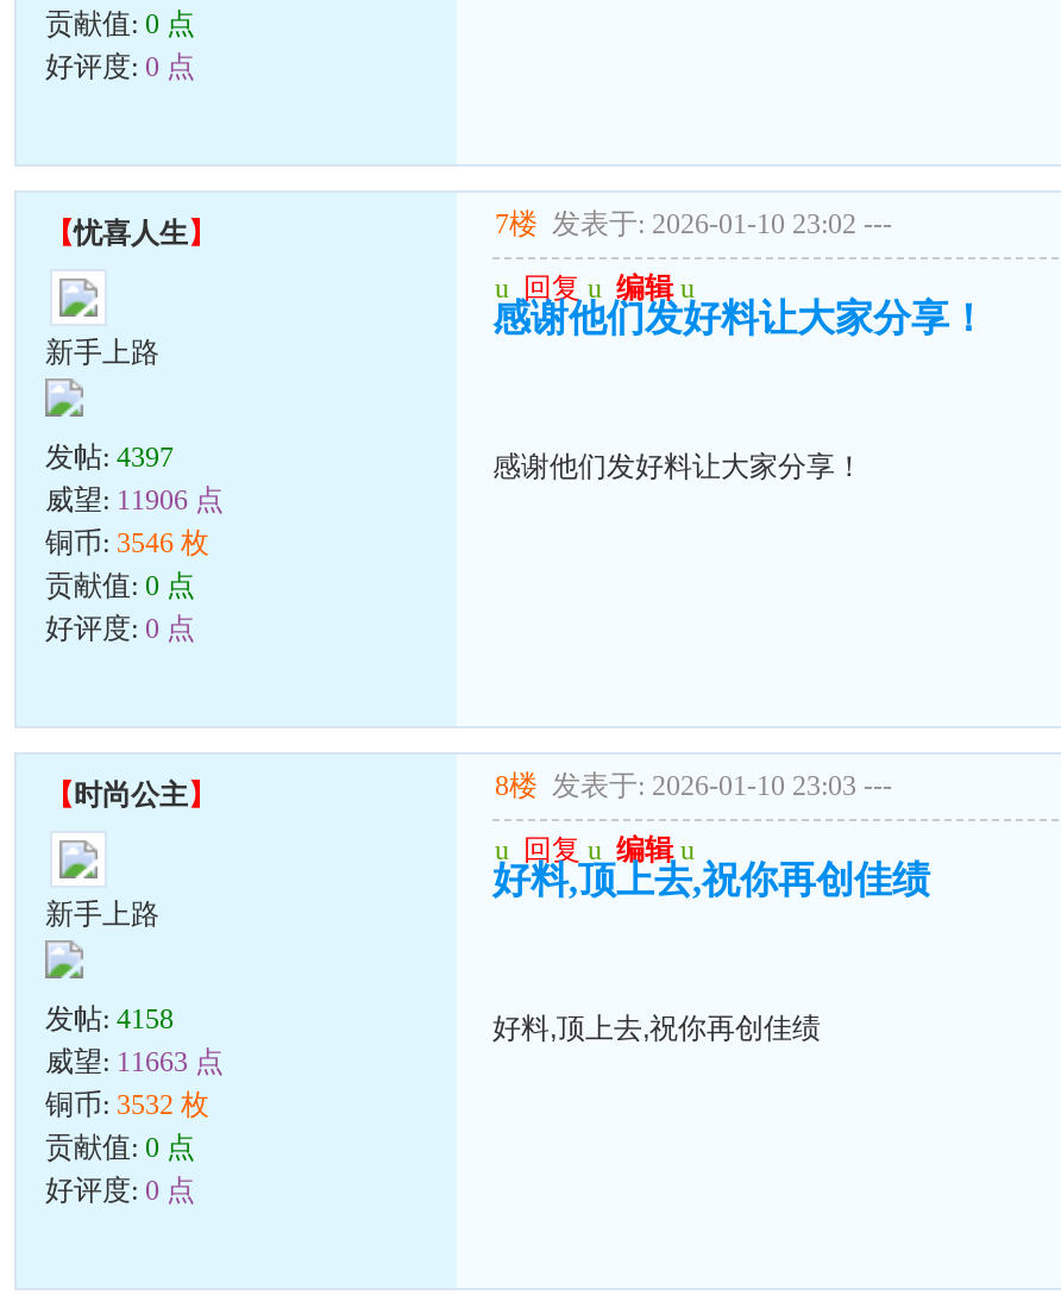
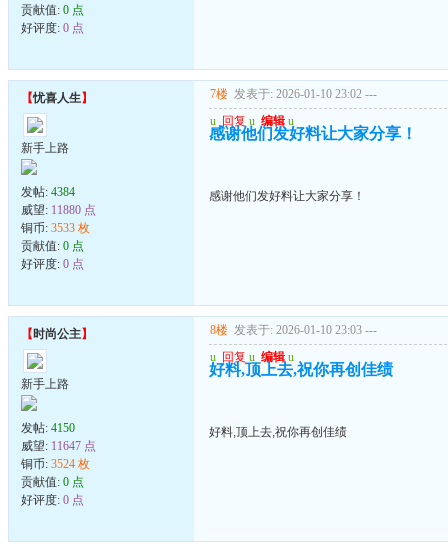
- 发帖: 4397
+ 发帖: 4384

- 威望: 11906 点
+ 威望: 11880 点

- 铜币: 3546 枚
+ 铜币: 3533 枚

- 发帖: 4158
+ 发帖: 4150

- 威望: 11663 点
+ 威望: 11647 点

- 铜币: 3532 枚
+ 铜币: 3524 枚
